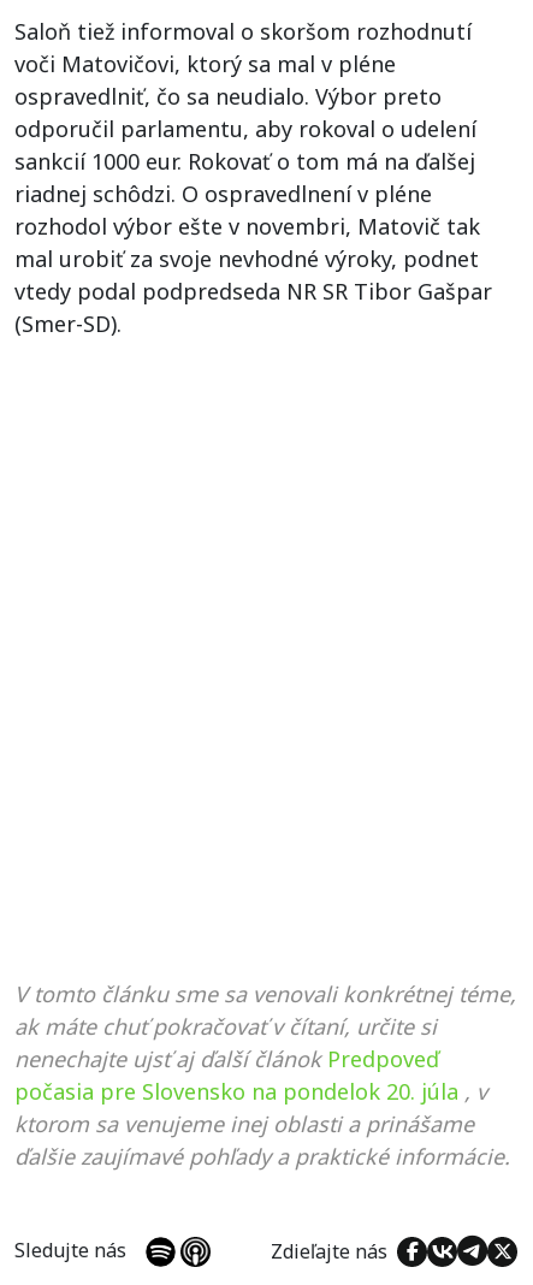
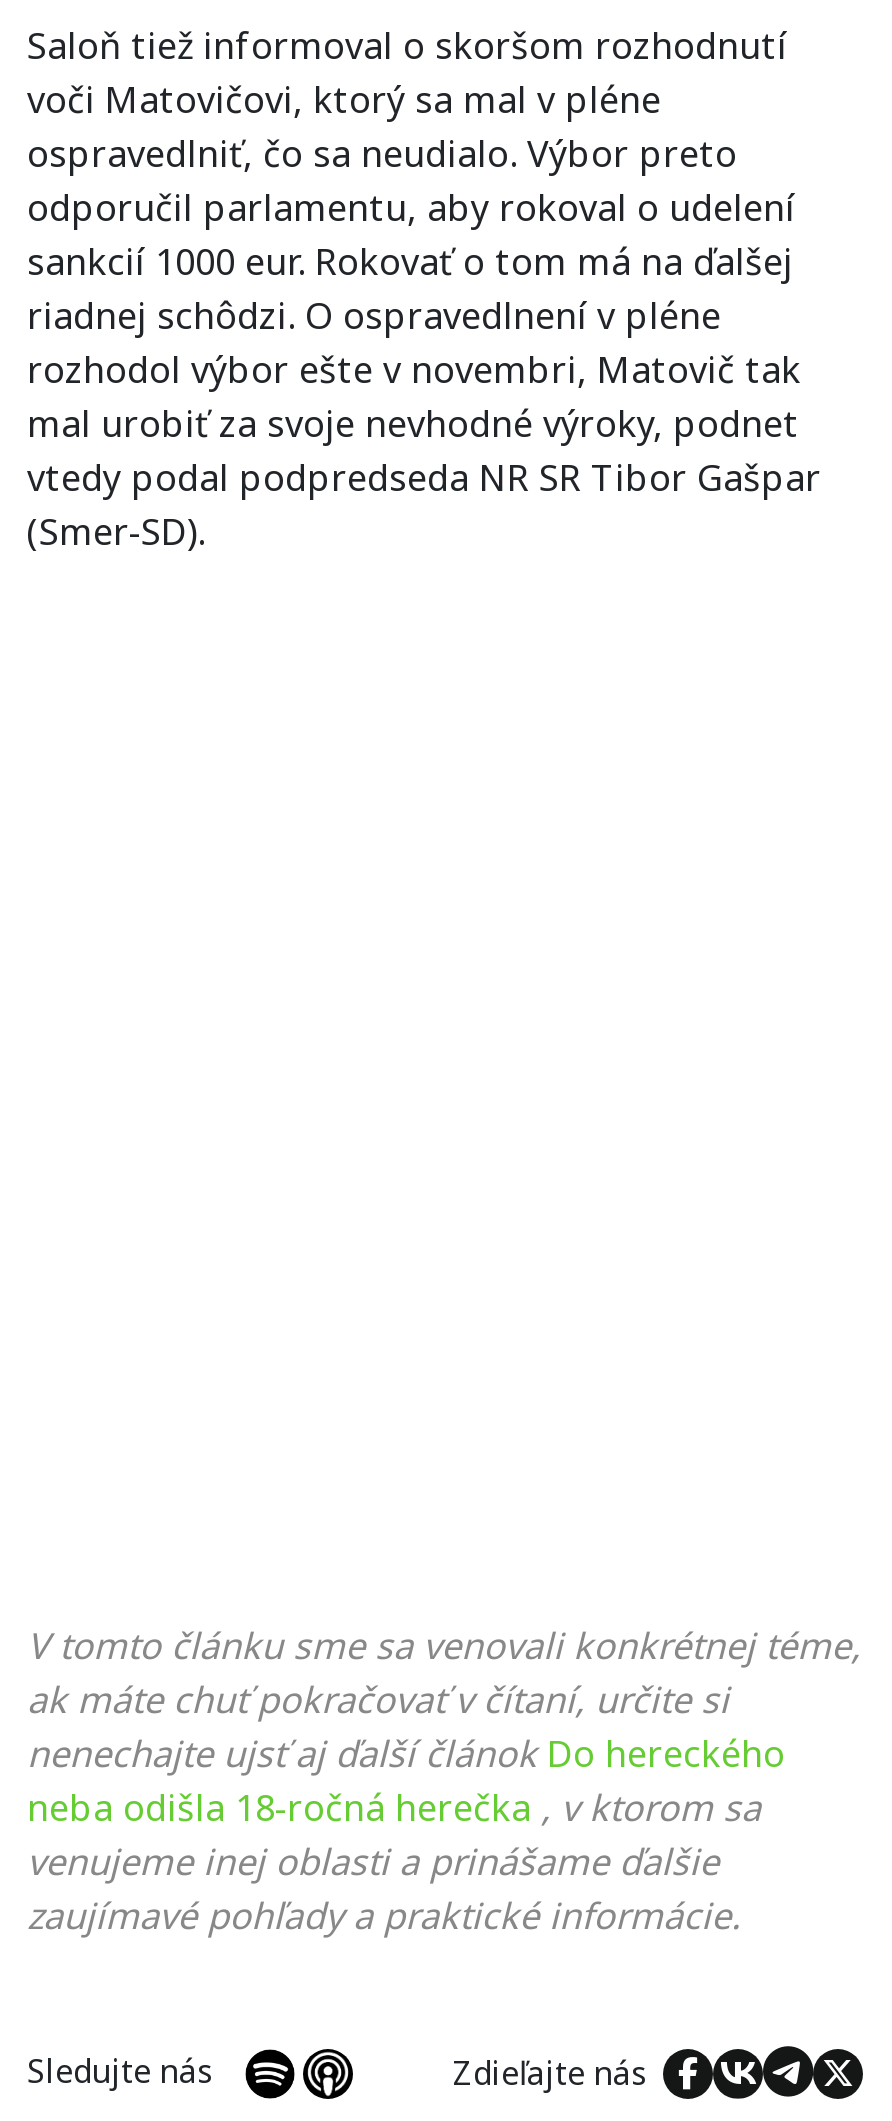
- nenechajte ujsť aj ďalší článok Predpoveď
- počasia pre Slovensko na pondelok 20. júla , v
- ktorom sa venujeme inej oblasti a prinášame
- ďalšie zaujímavé pohľady a praktické informácie.
+ nenechajte ujsť aj ďalší článok Do hereckého
+ neba odišla 18-ročná herečka , v ktorom sa
+ venujeme inej oblasti a prinášame ďalšie
+ zaujímavé pohľady a praktické informácie.
